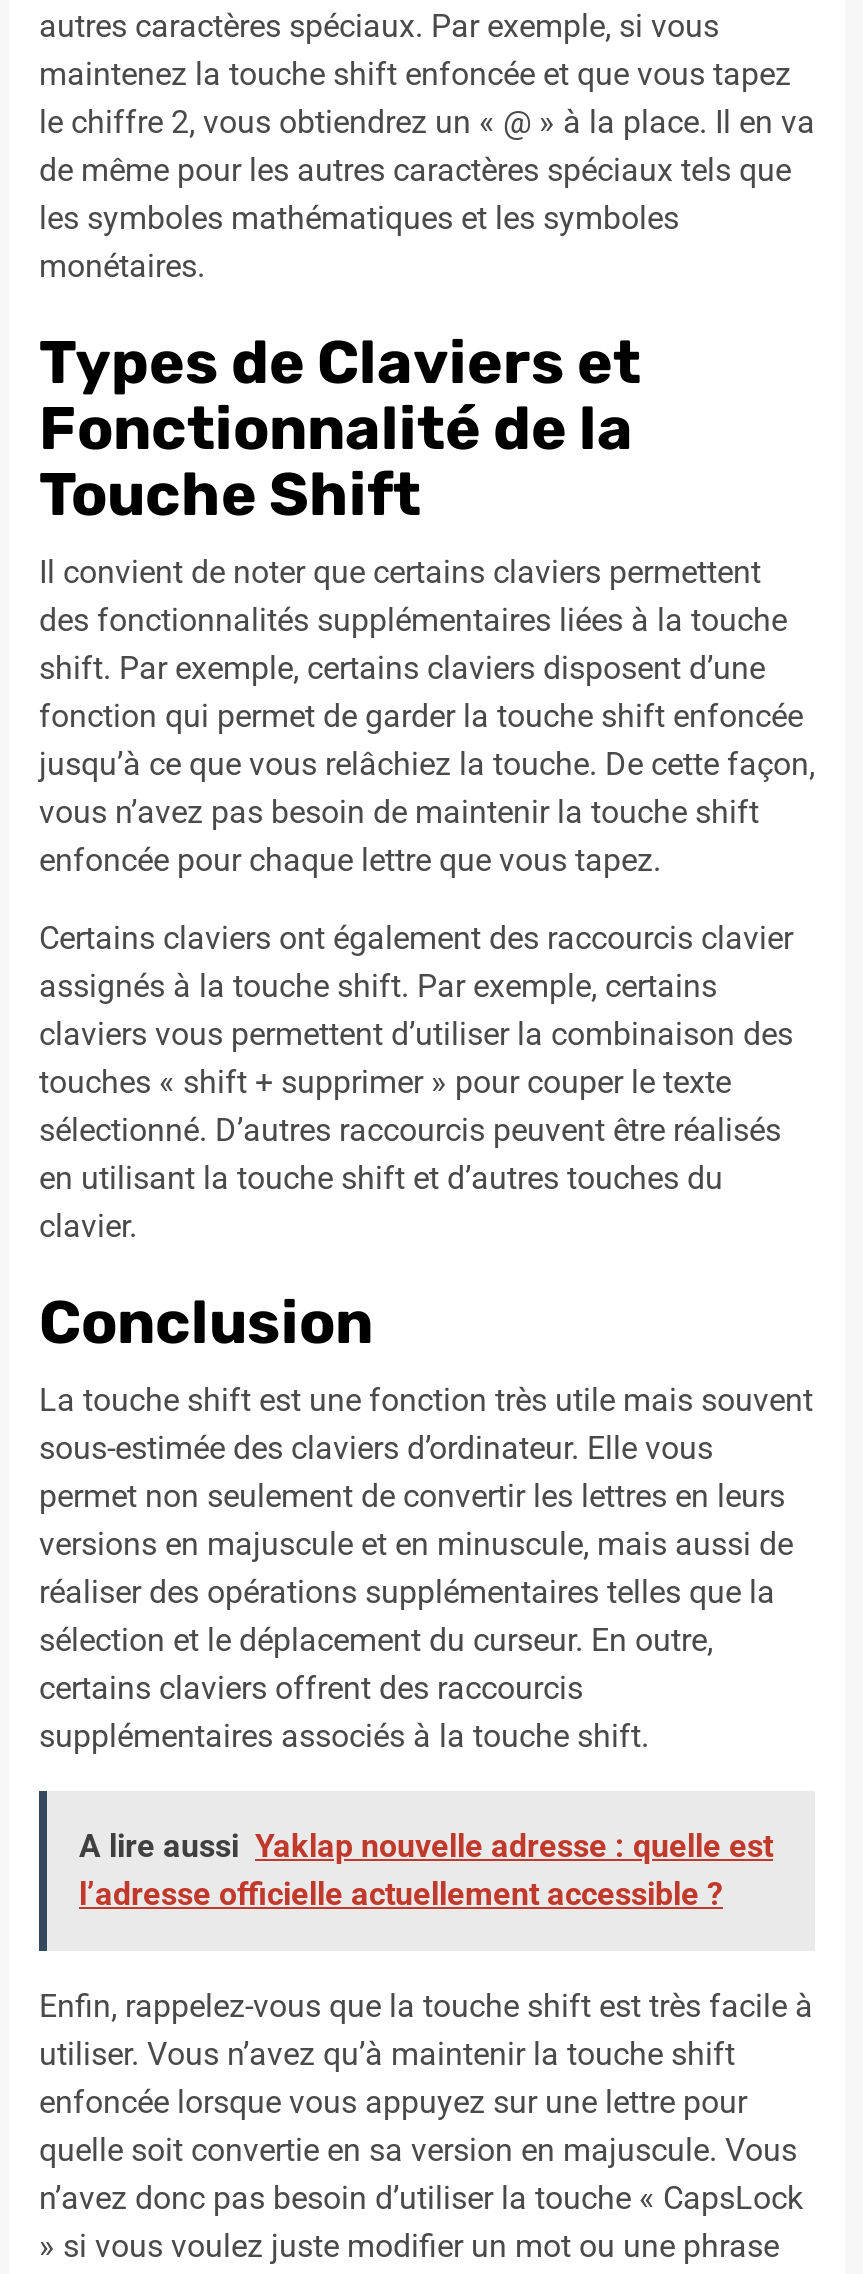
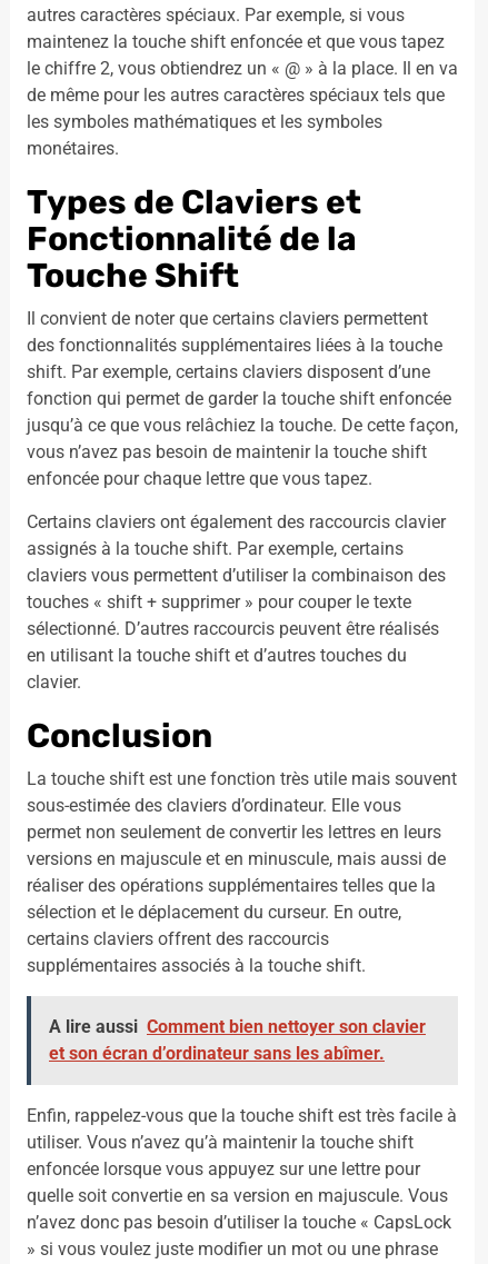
- A lire aussi Yaklap nouvelle adresse : quelle est
- l’adresse officielle actuellement accessible ?
+ A lire aussi Comment bien nettoyer son clavier
+ et son écran d’ordinateur sans les abîmer.
